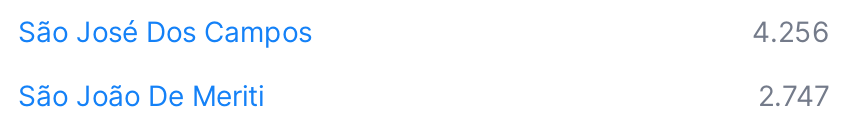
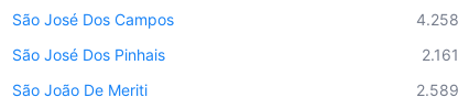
- 4.256
+ 4.258
+ São José Dos Pinhais
+ 2.161

- 2.747
+ 2.589
